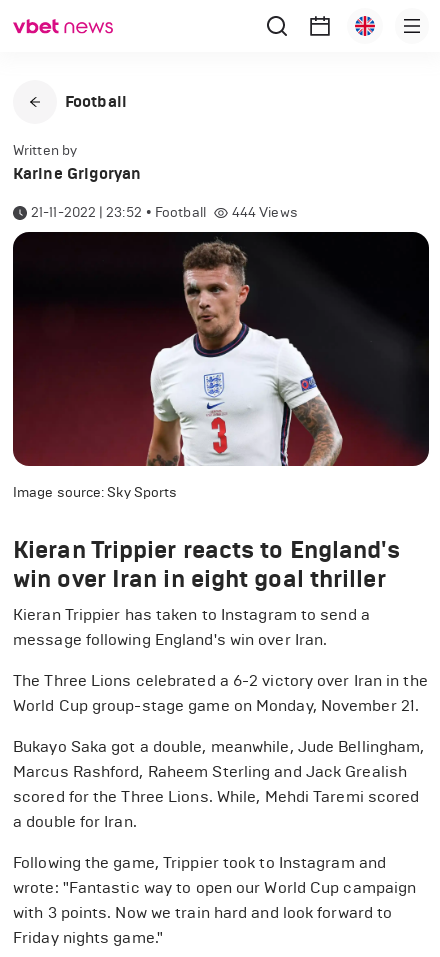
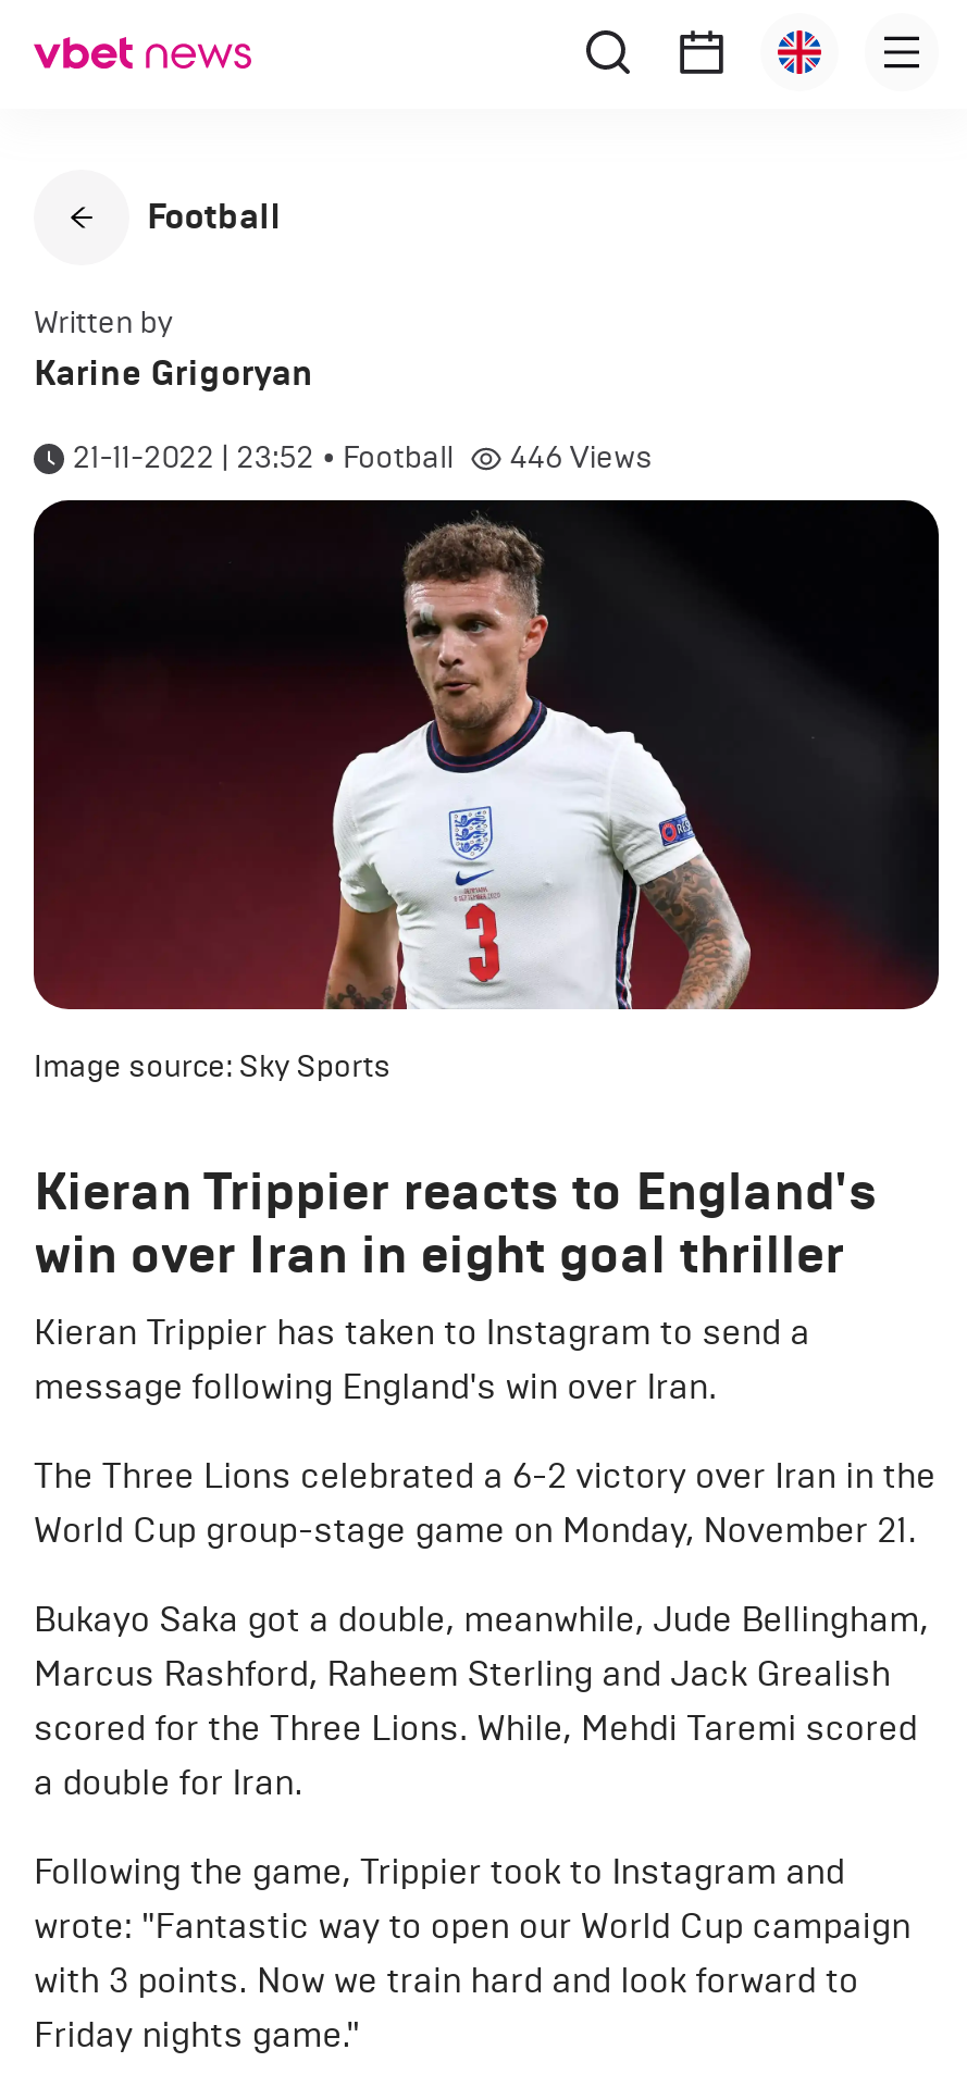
- 444 Views
+ 446 Views
